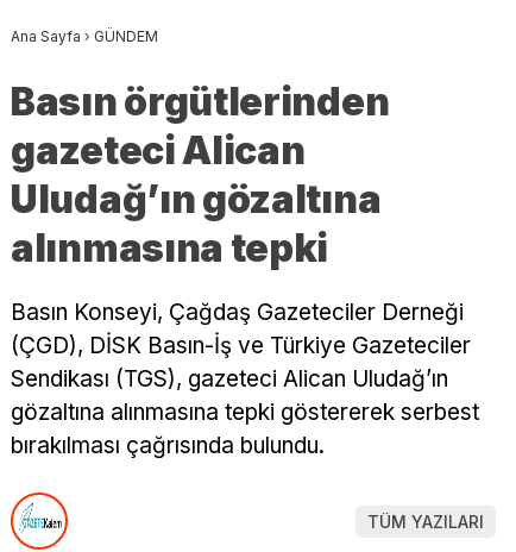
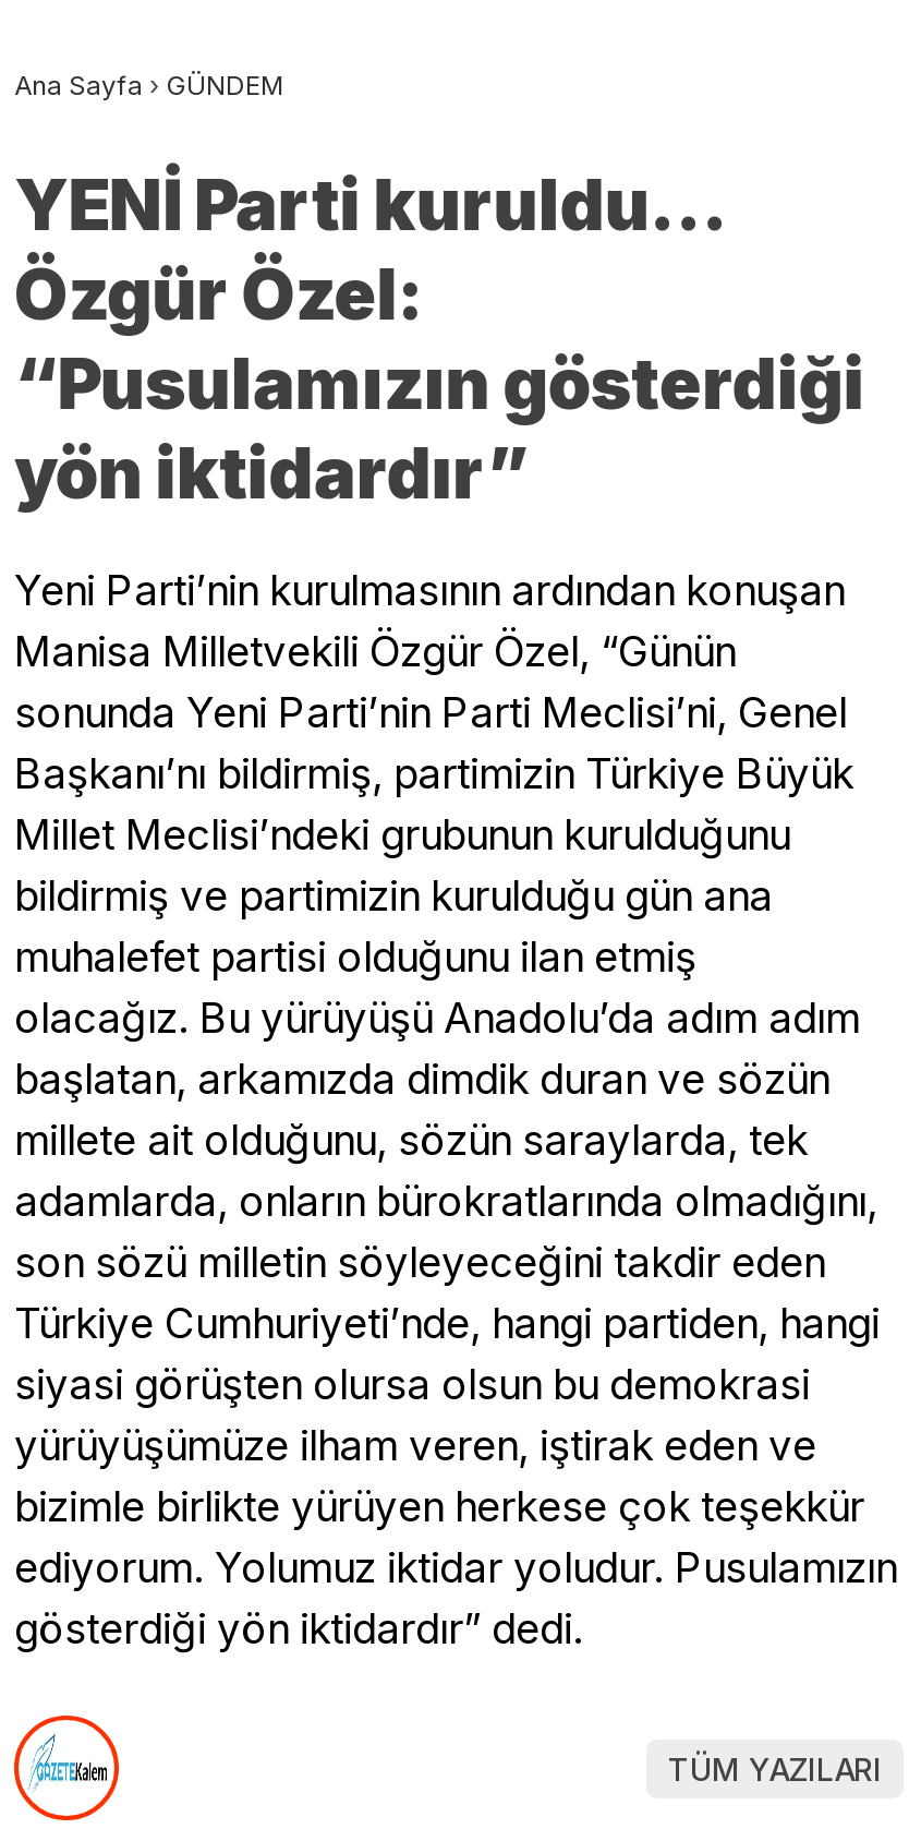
- Basın örgütlerinden
- gazeteci Alican
- Uludağ’ın gözaltına
- alınmasına tepki
+ YENİ Parti kuruldu…
+ Özgür Özel:
+ “Pusulamızın gösterdiği
+ yön iktidardır”

- Basın Konseyi, Çağdaş Gazeteciler Derneği
- (ÇGD), DİSK Basın-İş ve Türkiye Gazeteciler
- Sendikası (TGS), gazeteci Alican Uludağ’ın
- gözaltına alınmasına tepki göstererek serbest
- bırakılması çağrısında bulundu.
+ Yeni Parti’nin kurulmasının ardından konuşan
+ Manisa Milletvekili Özgür Özel, “Günün
+ sonunda Yeni Parti’nin Parti Meclisi’ni, Genel
+ Başkanı’nı bildirmiş, partimizin Türkiye Büyük
+ Millet Meclisi’ndeki grubunun kurulduğunu
+ bildirmiş ve partimizin kurulduğu gün ana
+ muhalefet partisi olduğunu ilan etmiş
+ olacağız. Bu yürüyüşü Anadolu’da adım adım
+ başlatan, arkamızda dimdik duran ve sözün
+ millete ait olduğunu, sözün saraylarda, tek
+ adamlarda, onların bürokratlarında olmadığını,
+ son sözü milletin söyleyeceğini takdir eden
+ Türkiye Cumhuriyeti’nde, hangi partiden, hangi
+ siyasi görüşten olursa olsun bu demokrasi
+ yürüyüşümüze ilham veren, iştirak eden ve
+ bizimle birlikte yürüyen herkese çok teşekkür
+ ediyorum. Yolumuz iktidar yoludur. Pusulamızın
+ gösterdiği yön iktidardır” dedi.
